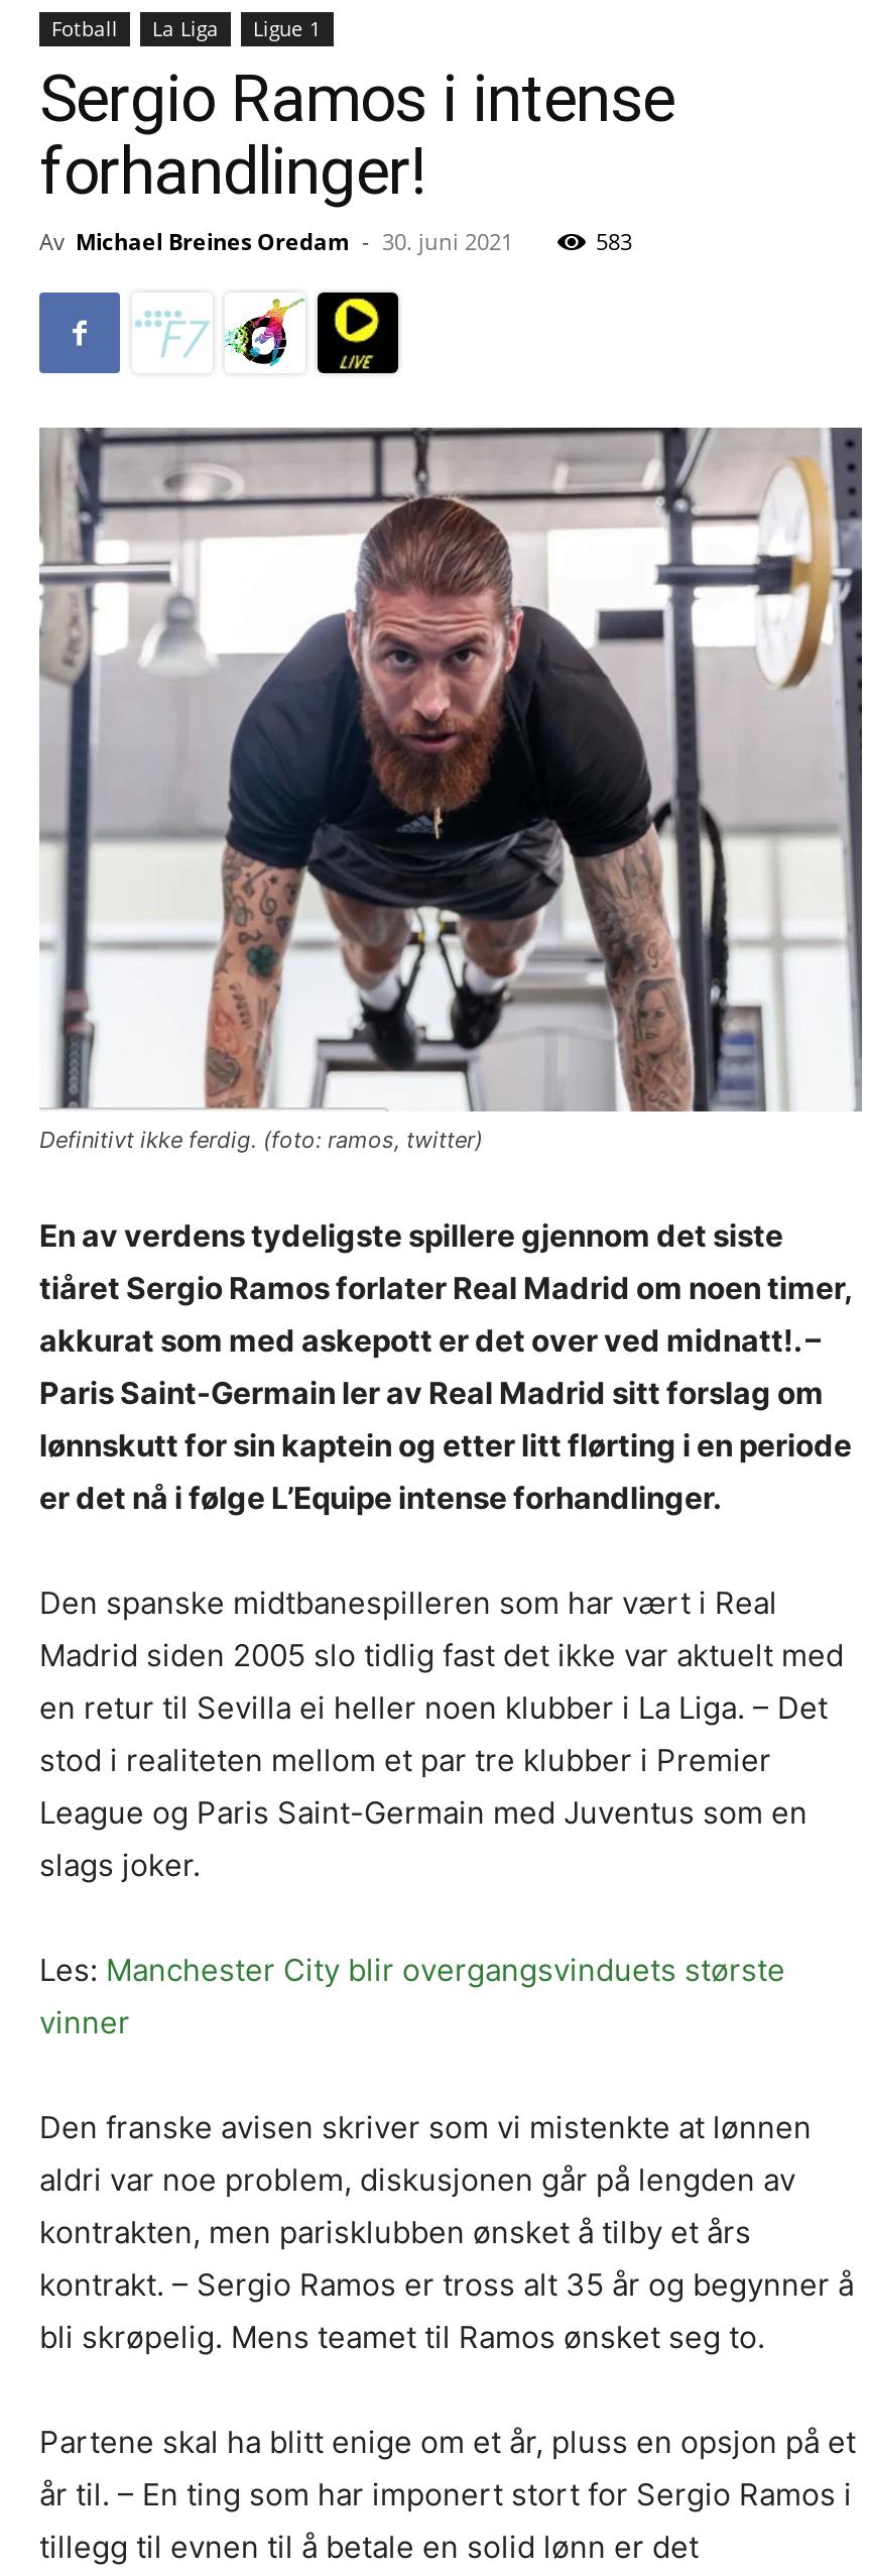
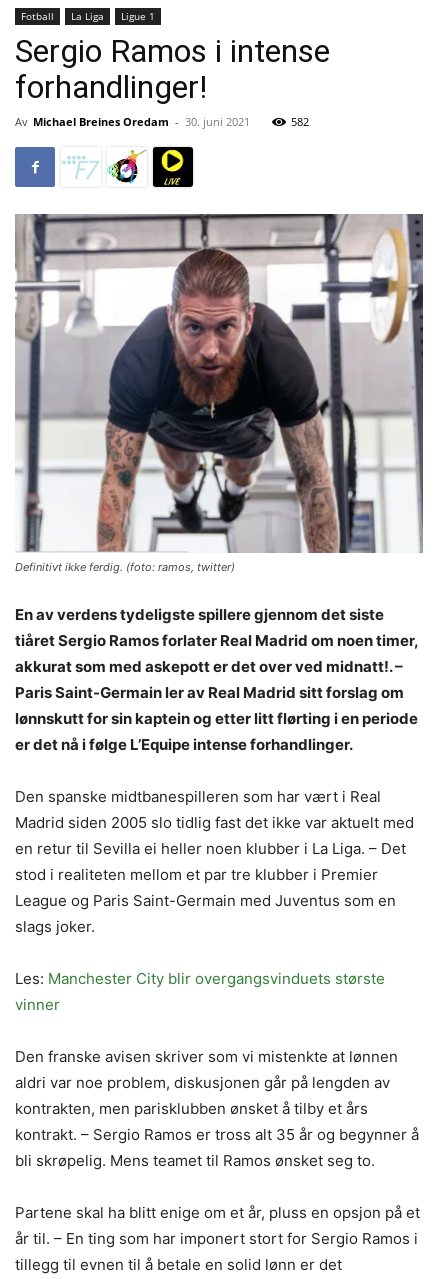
- 583
+ 582
